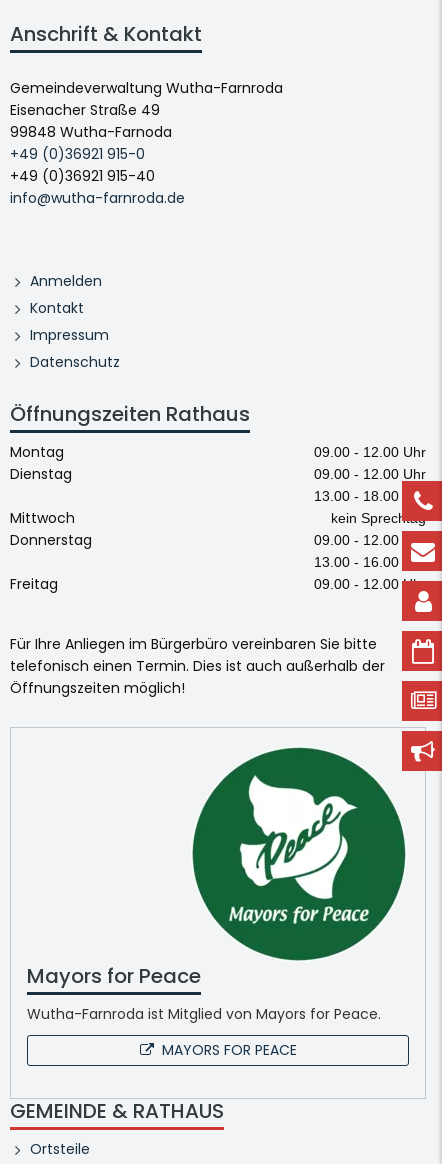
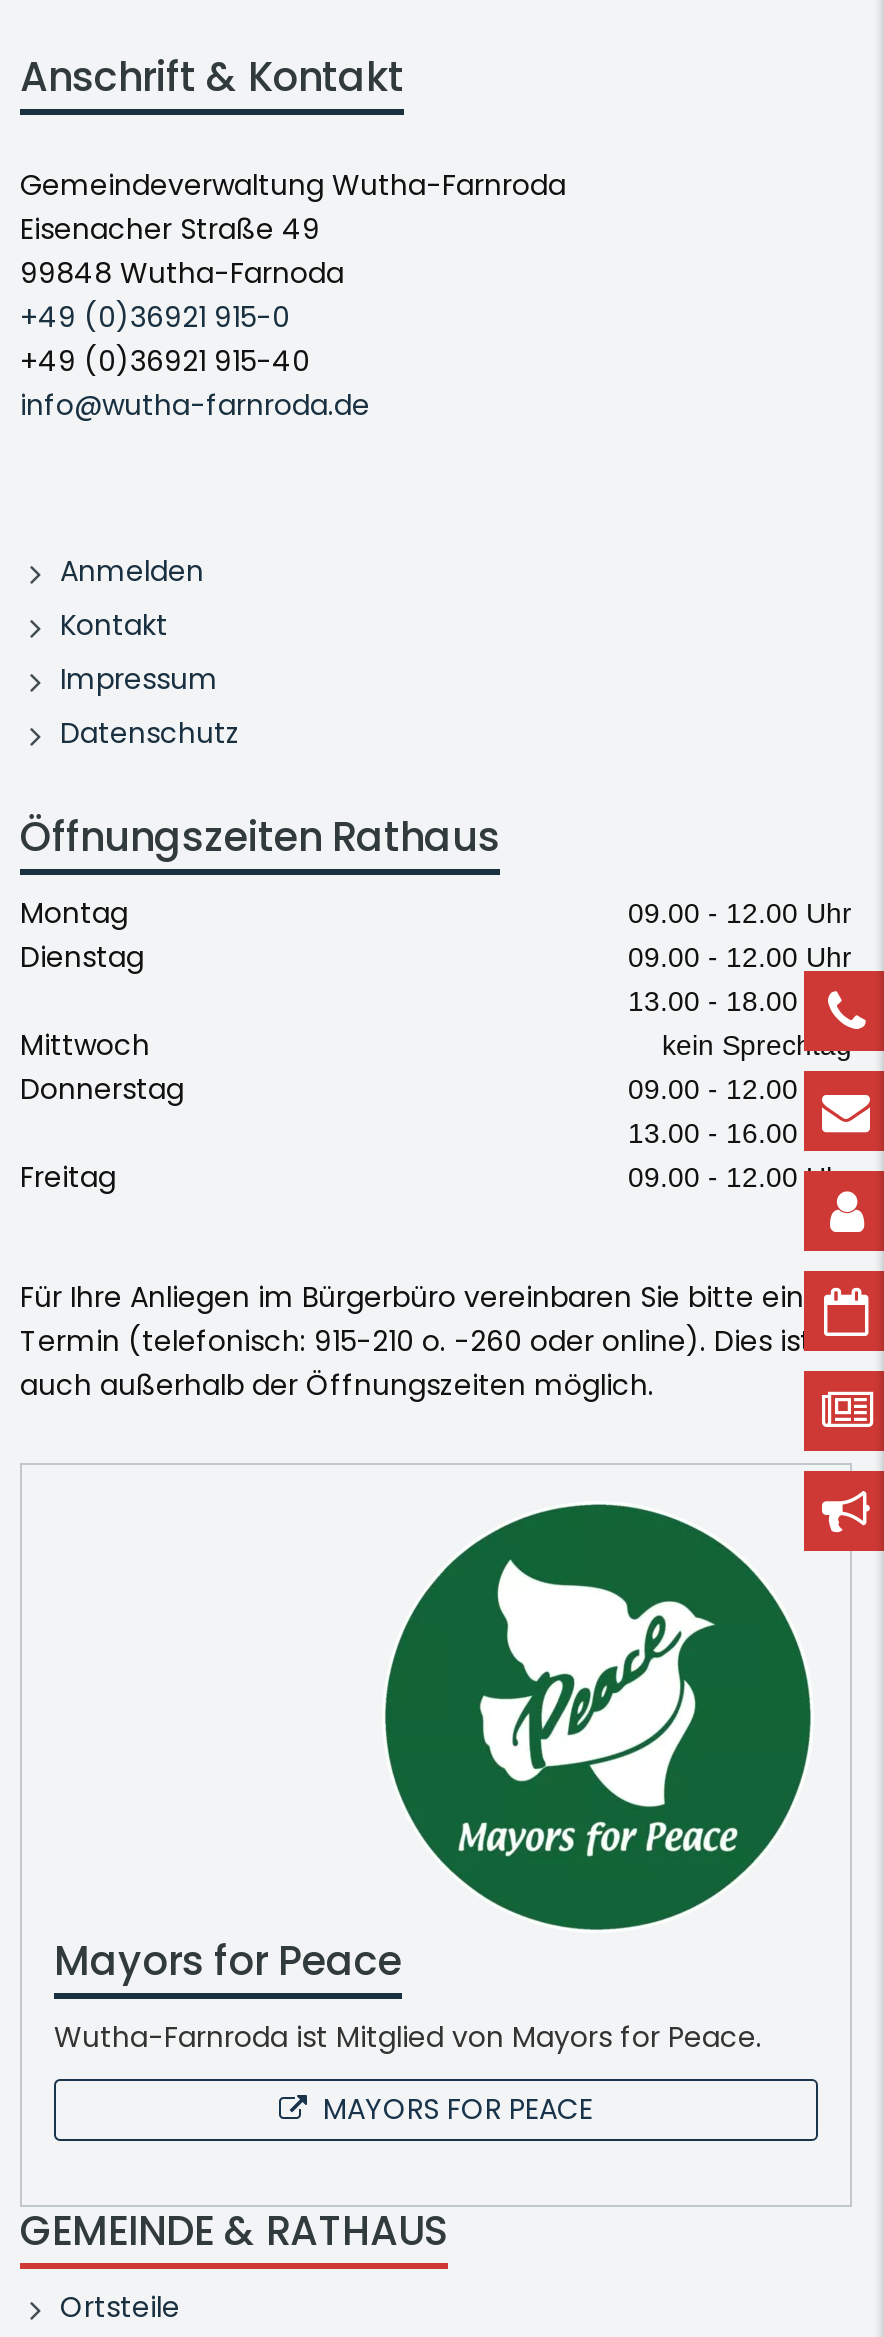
- Für Ihre Anliegen im Bürgerbüro vereinbaren Sie bitte
- telefonisch einen Termin. Dies ist auch außerhalb der
- Öffnungszeiten möglich!
+ Für Ihre Anliegen im Bürgerbüro vereinbaren Sie bitte einen
+ Termin (telefonisch: 915-210 o. -260 oder online). Dies ist
+ auch außerhalb der Öffnungszeiten möglich.
